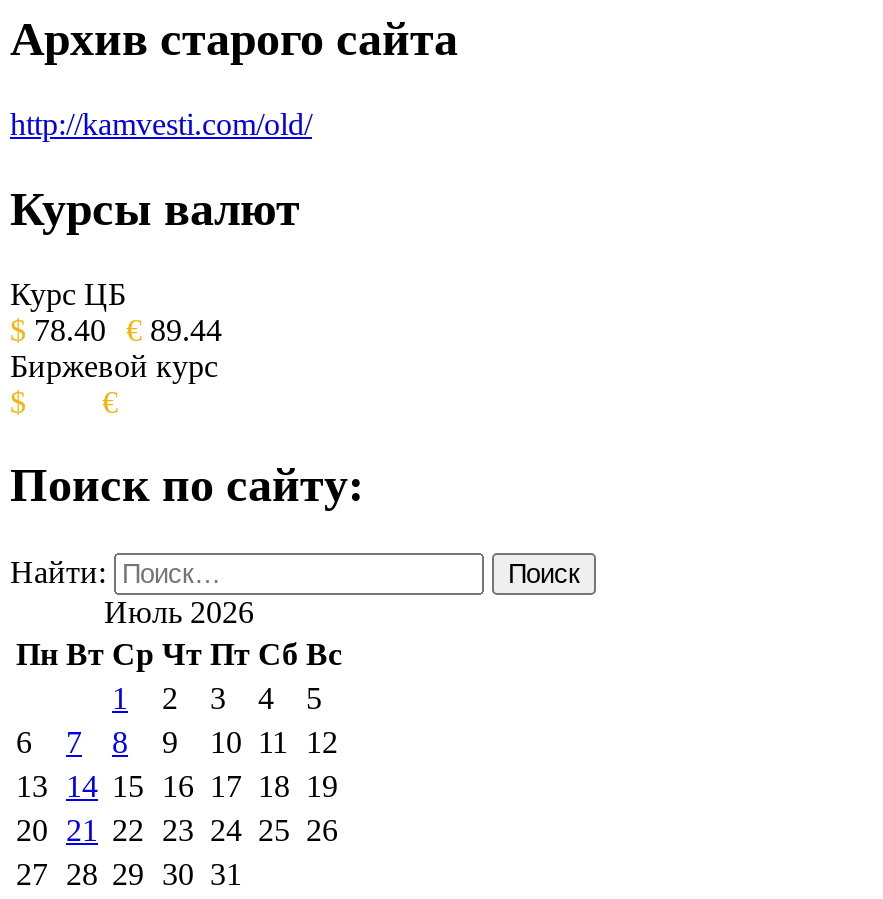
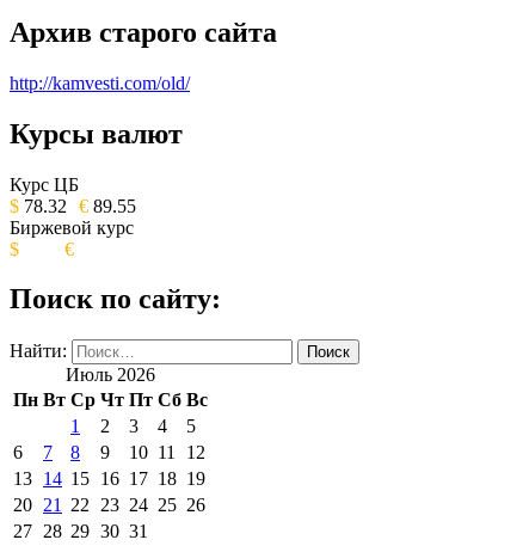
- $ 78.40 € 89.44
+ $ 78.32 € 89.55
